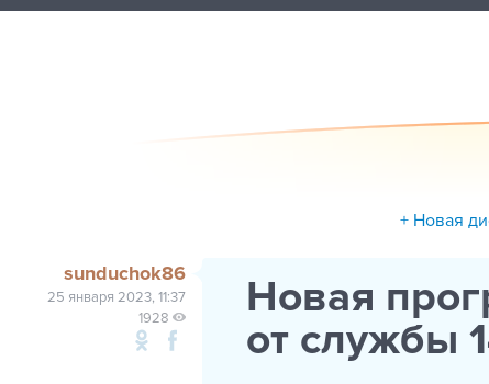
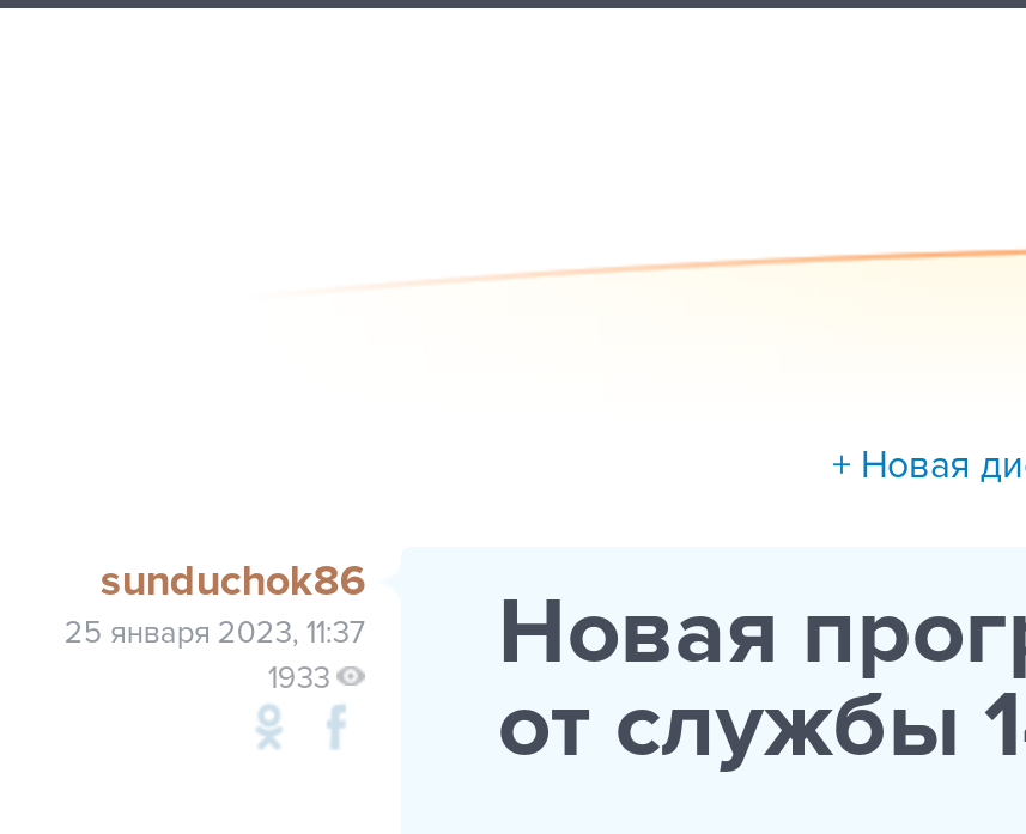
- 1928
+ 1933
